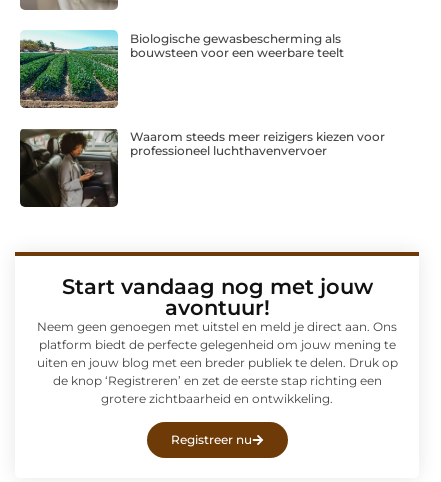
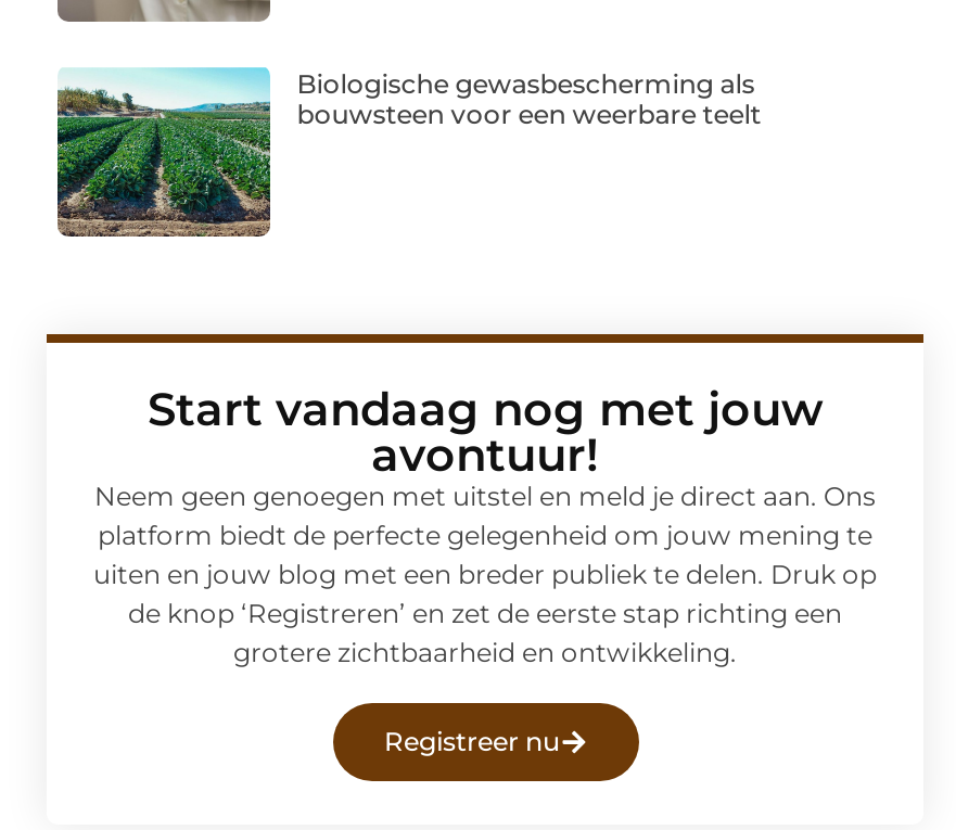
- [image]
- Waarom steeds meer reizigers kiezen voor
- professioneel luchthavenvervoer
